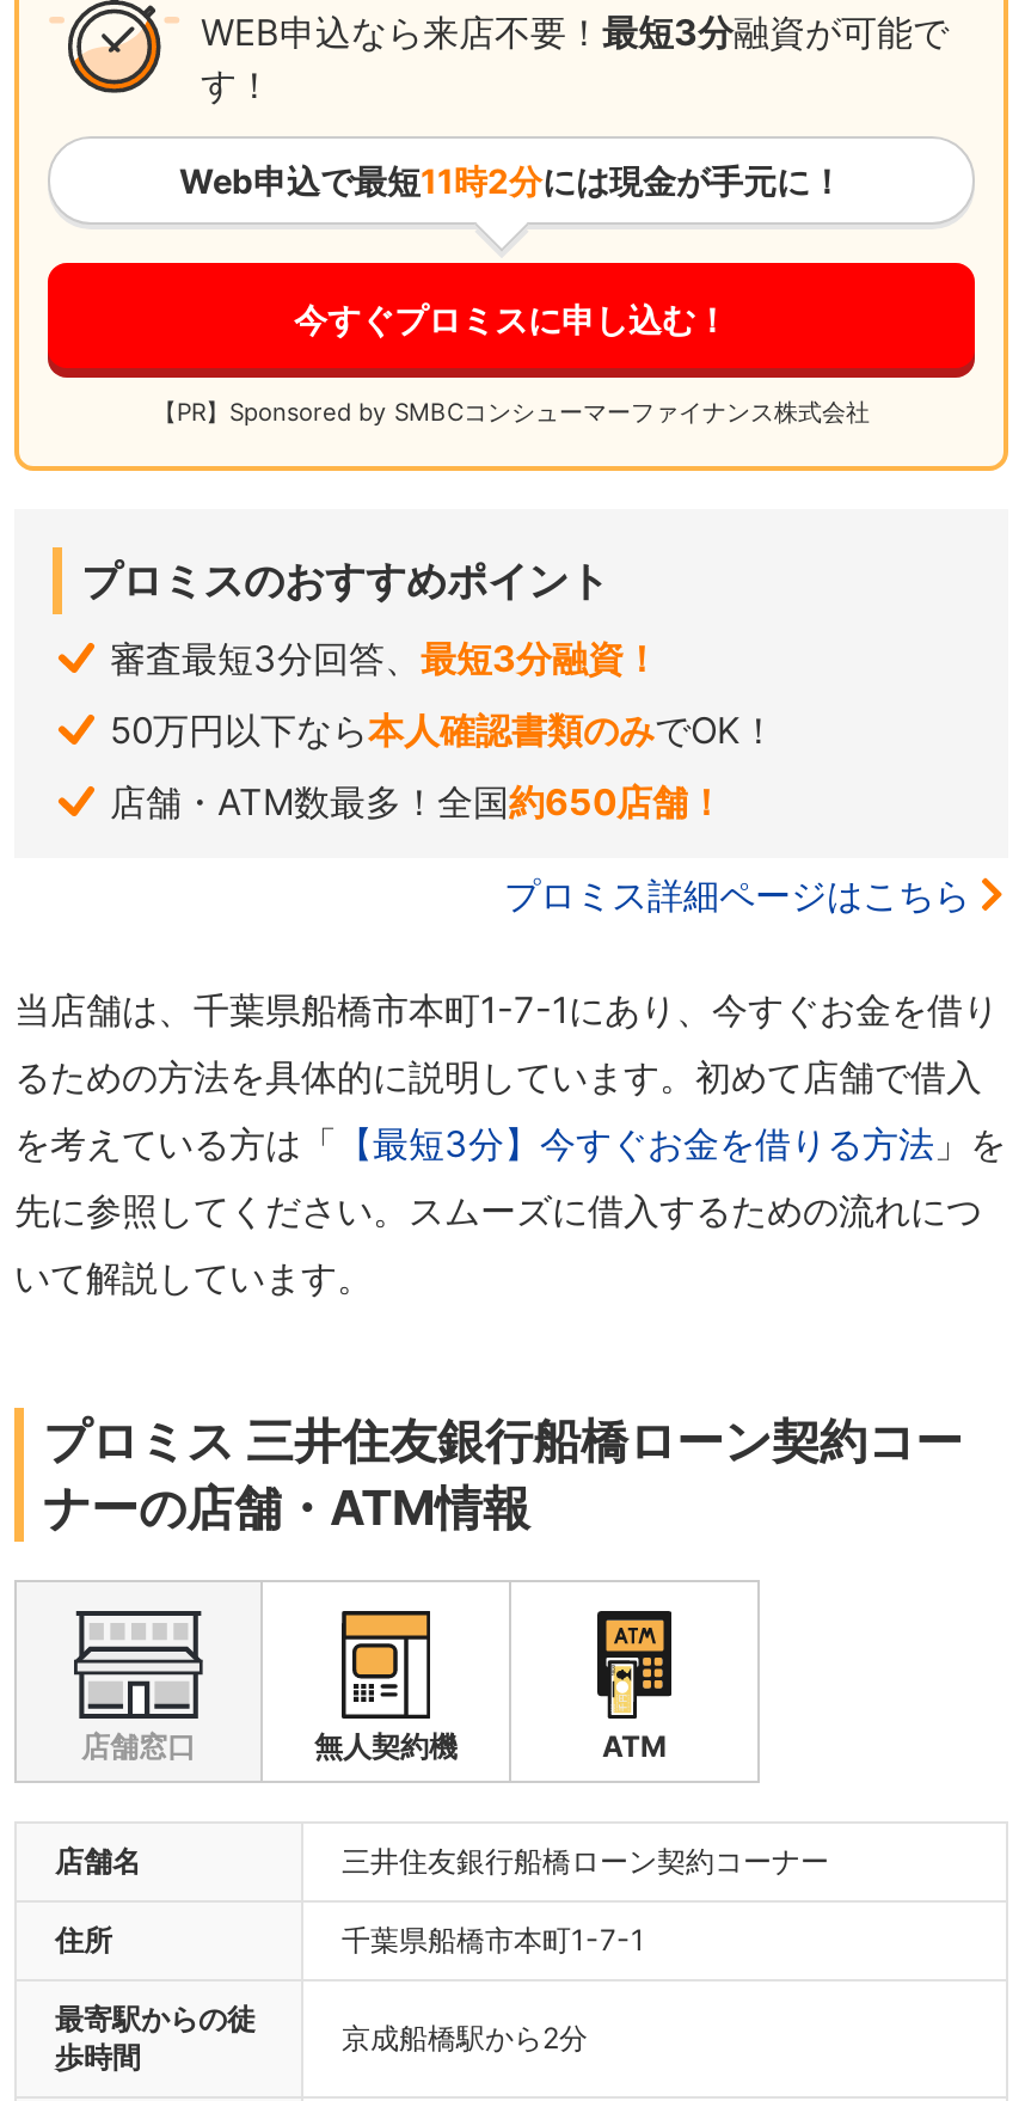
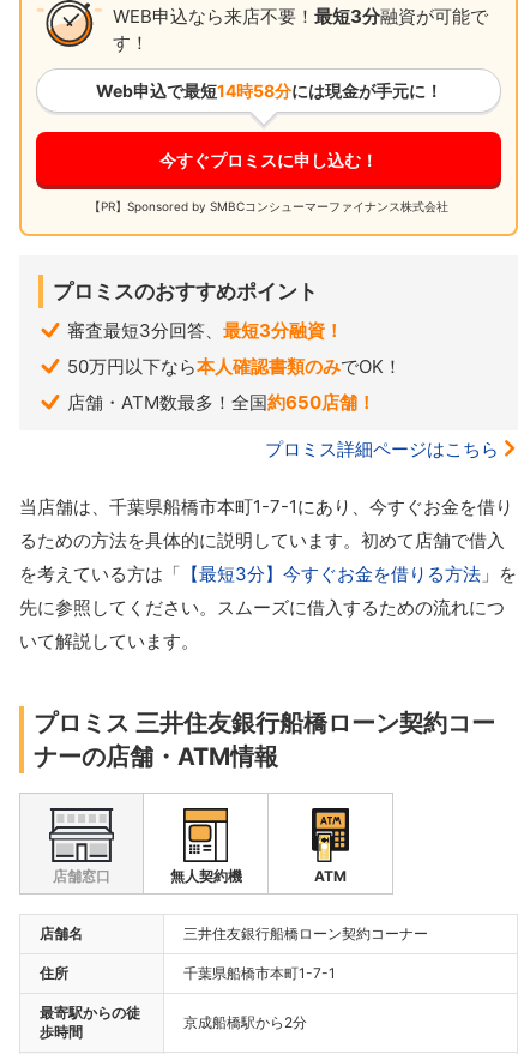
- Web申込で最短11時2分には現金が手元に！
+ Web申込で最短14時58分には現金が手元に！
